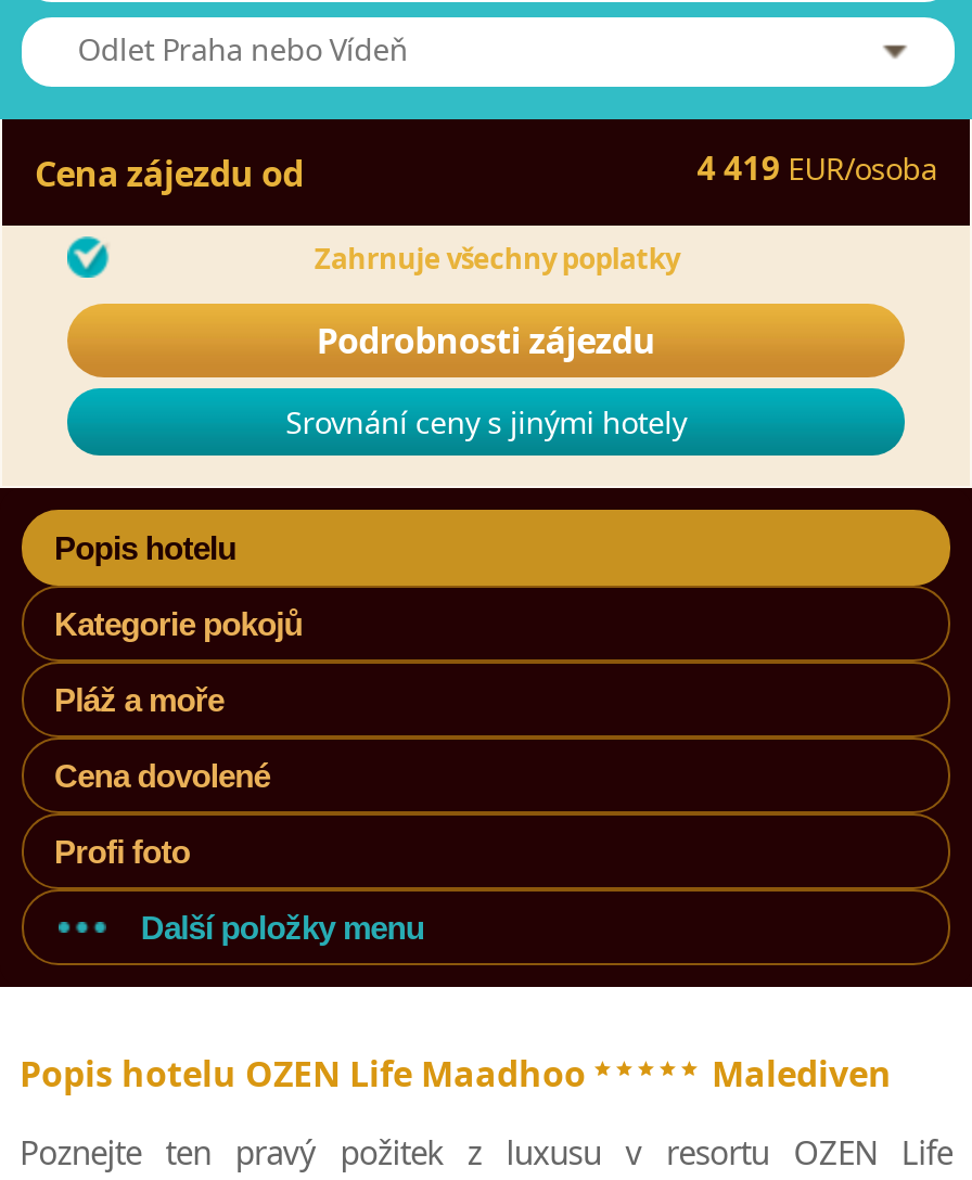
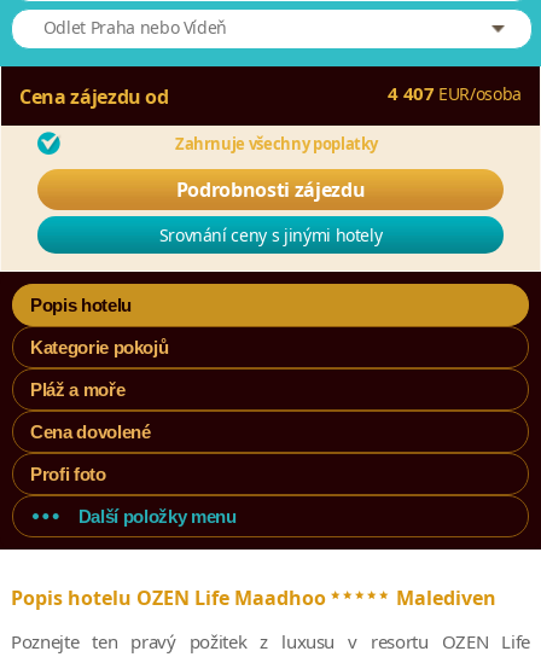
- 4 419 EUR/osoba
+ 4 407 EUR/osoba
